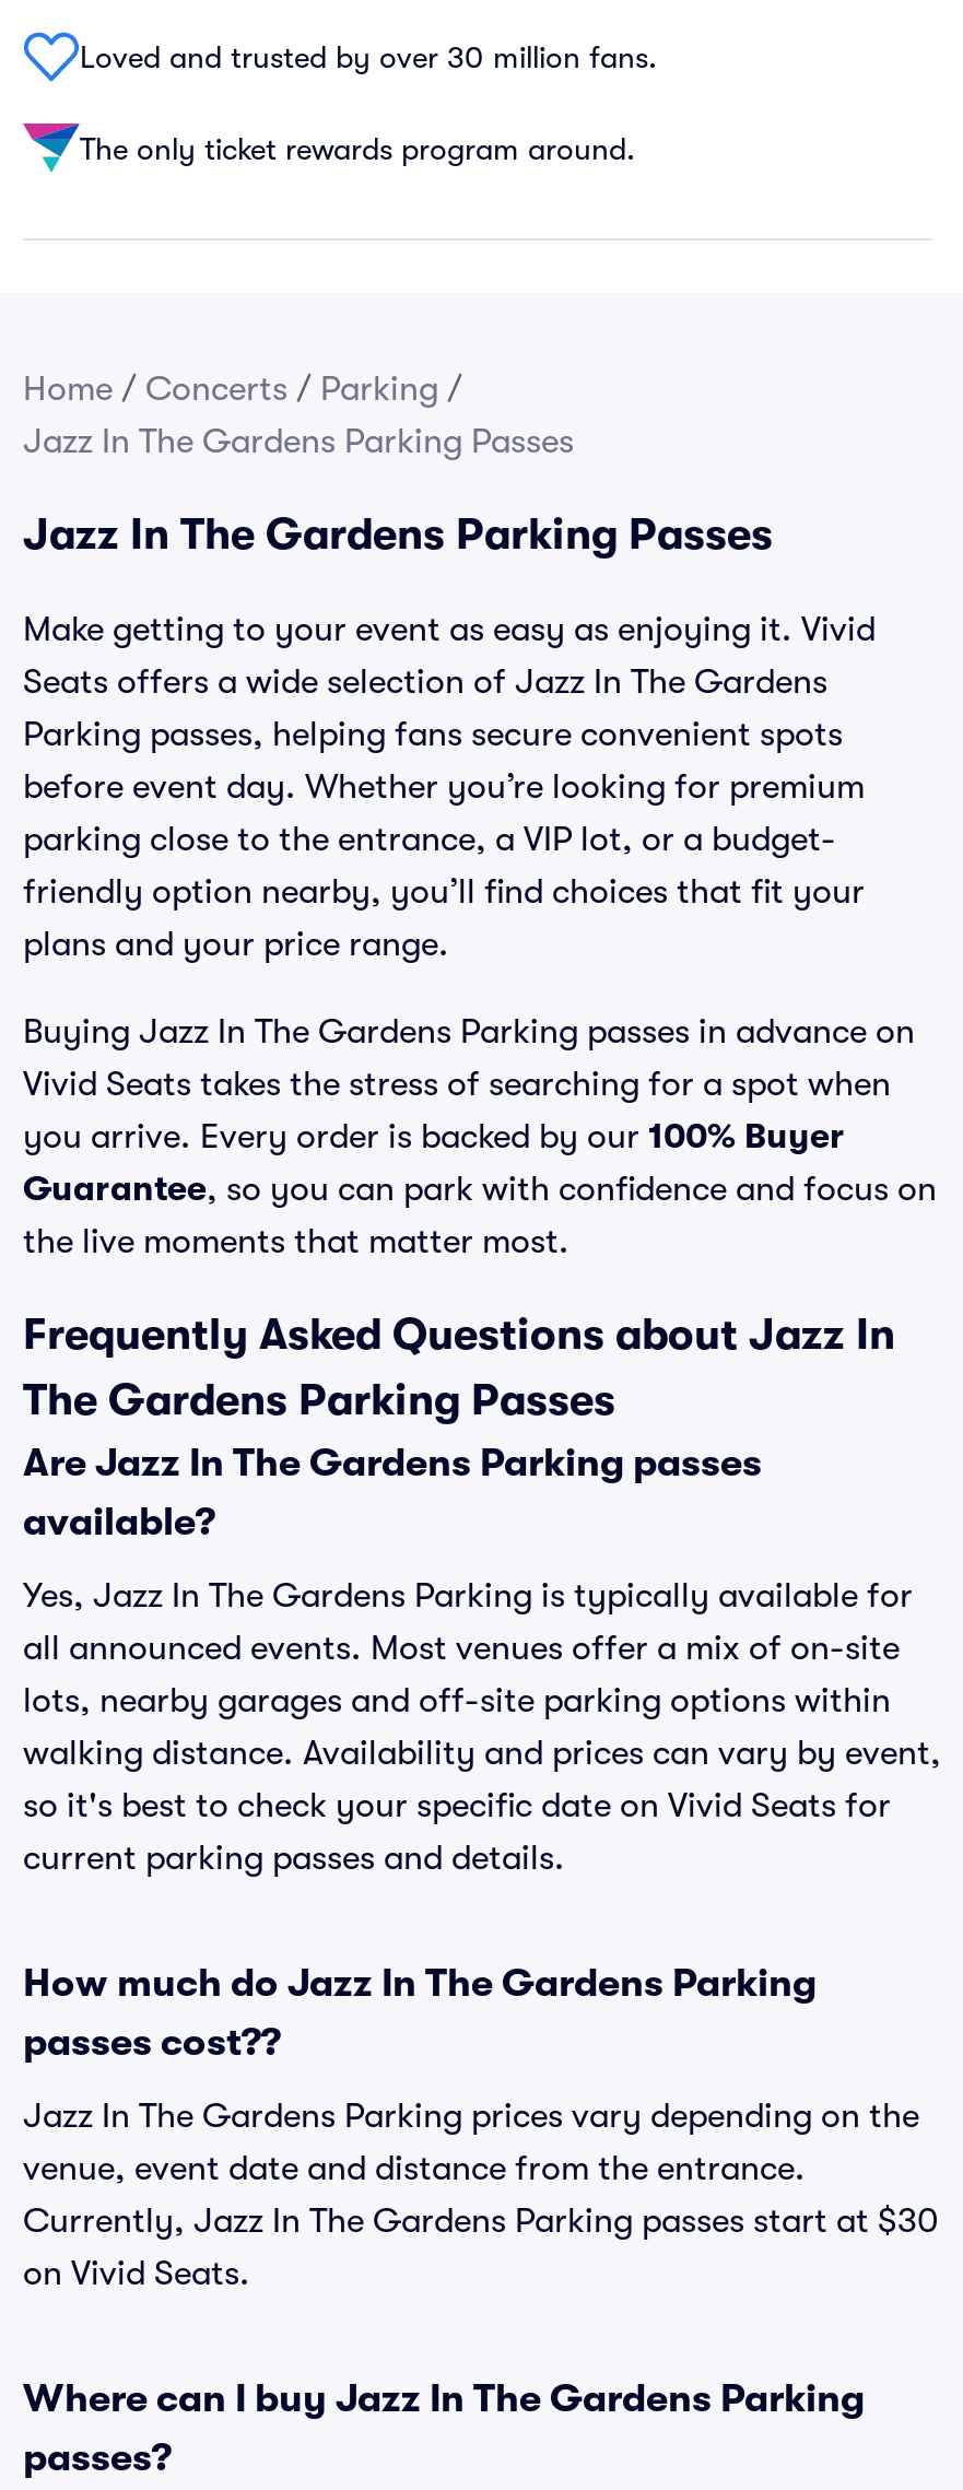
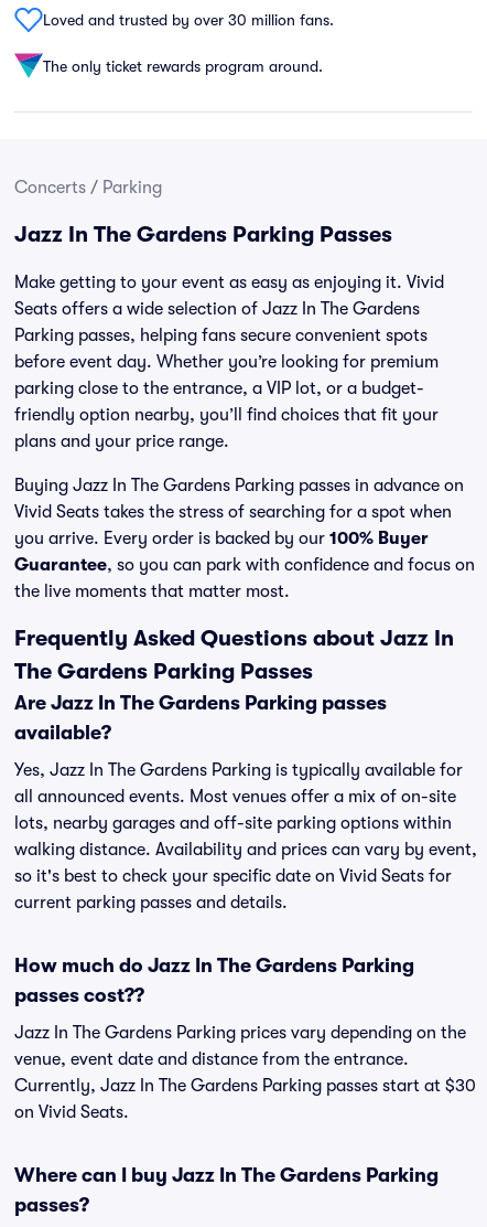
- Home / Concerts / Parking /
- Jazz In The Gardens Parking Passes
+ Concerts / Parking
